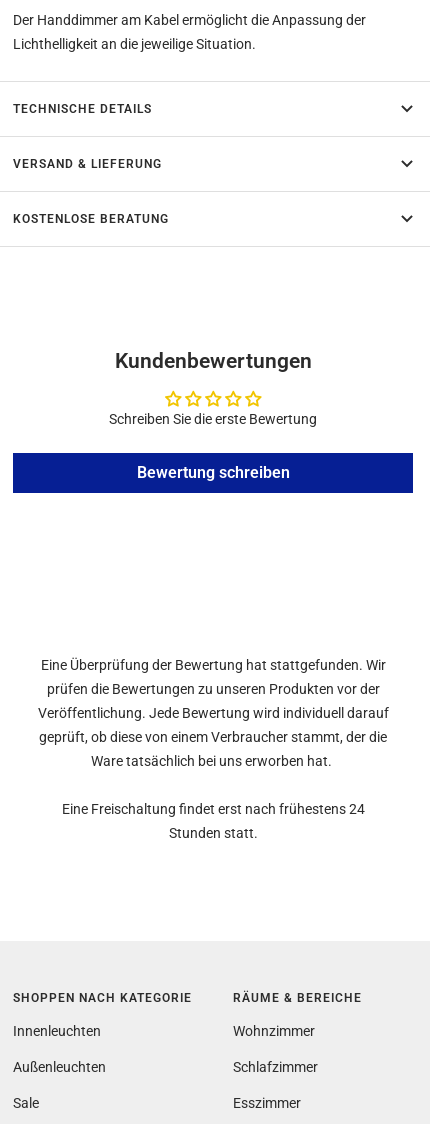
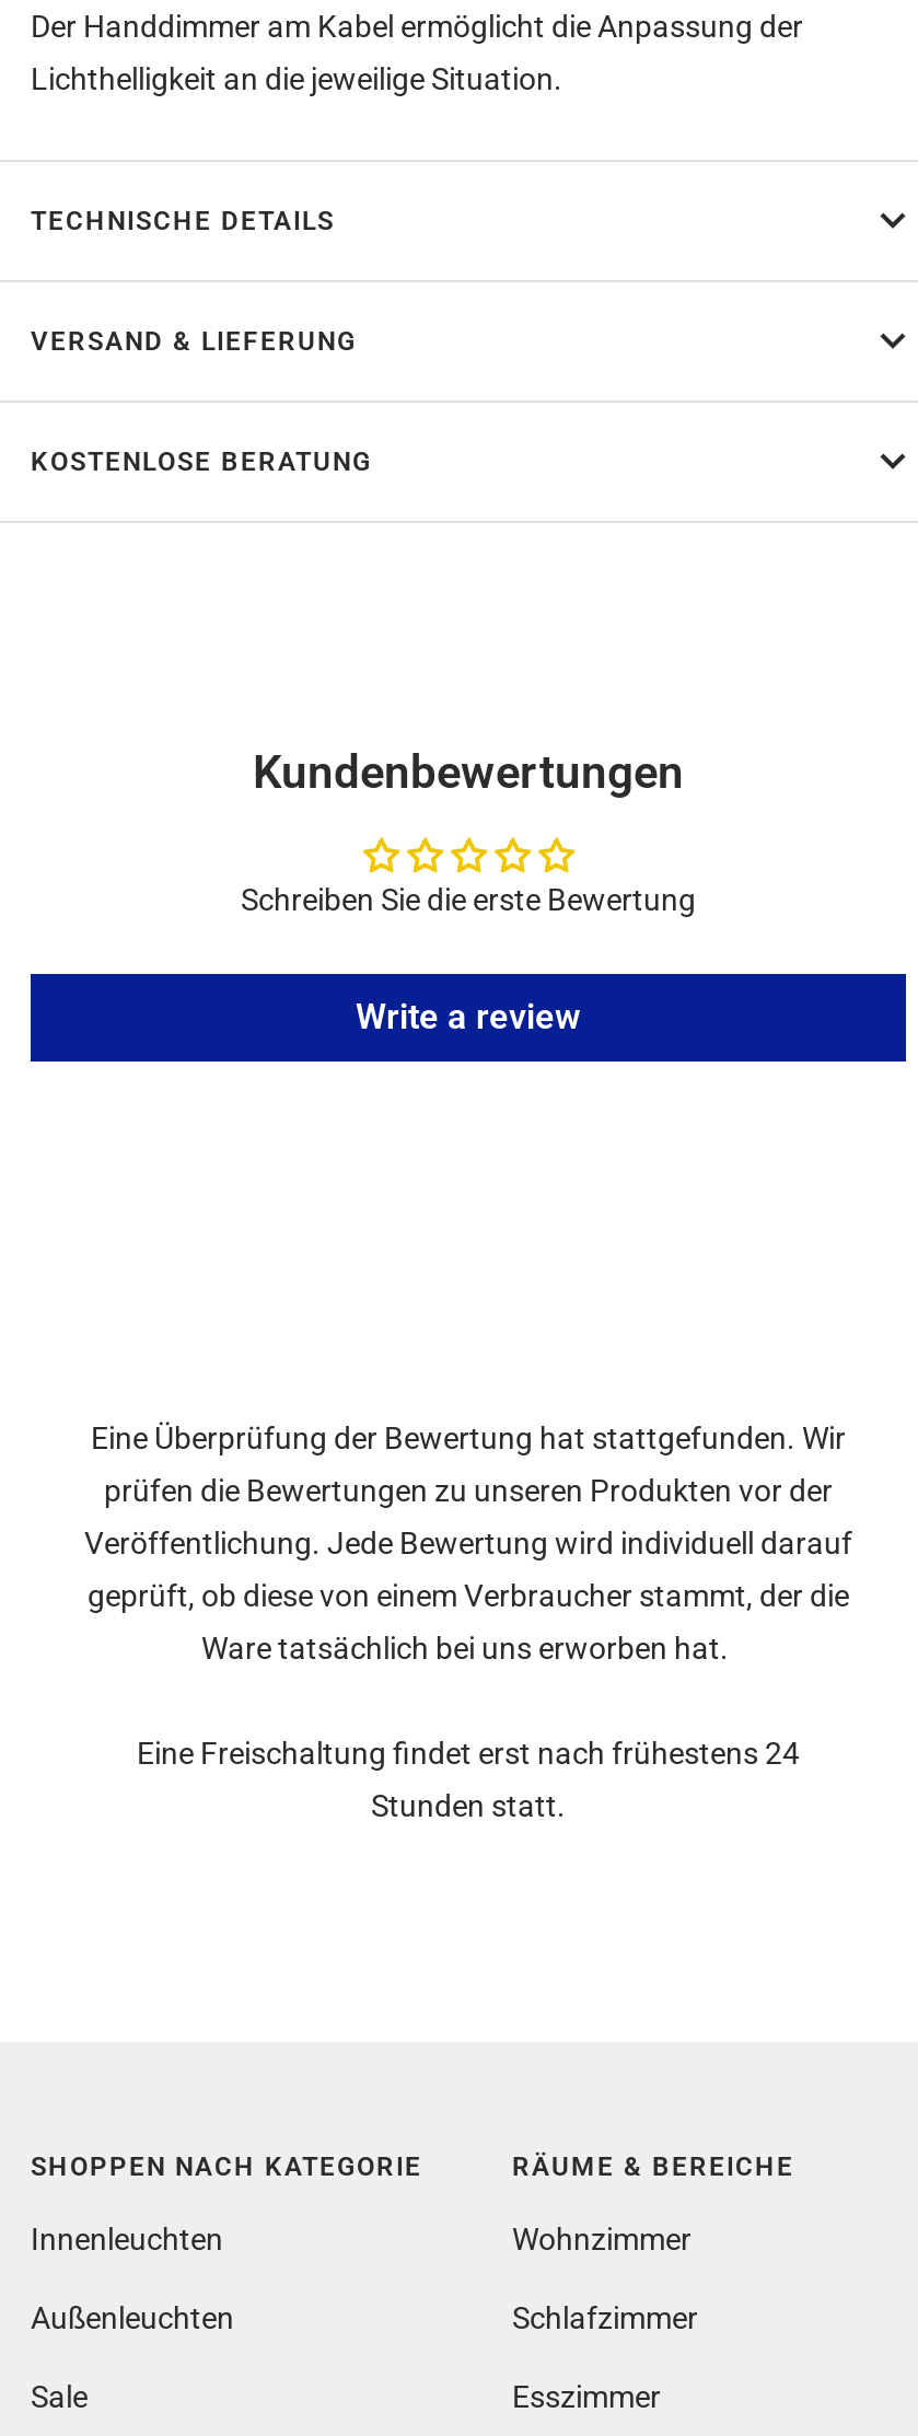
- Bewertung schreiben
+ Write a review
